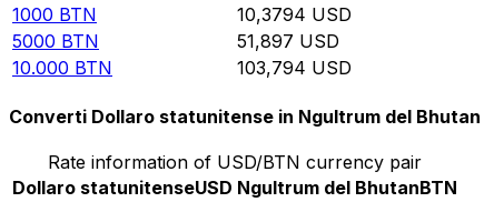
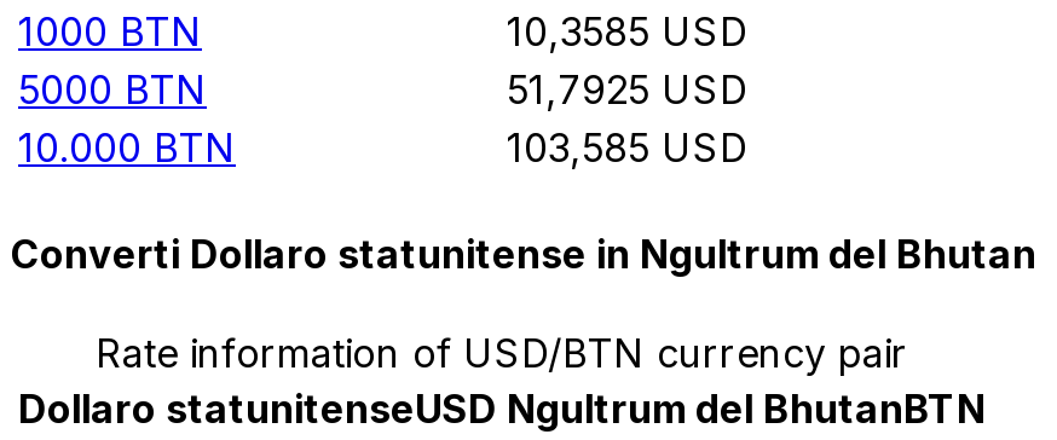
- 10,3794 USD
+ 10,3585 USD

- 51,897 USD
+ 51,7925 USD

- 103,794 USD
+ 103,585 USD
